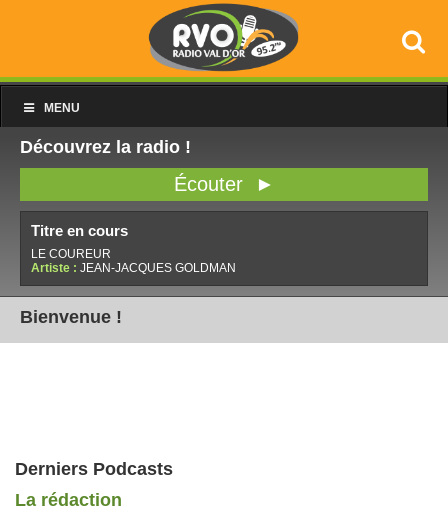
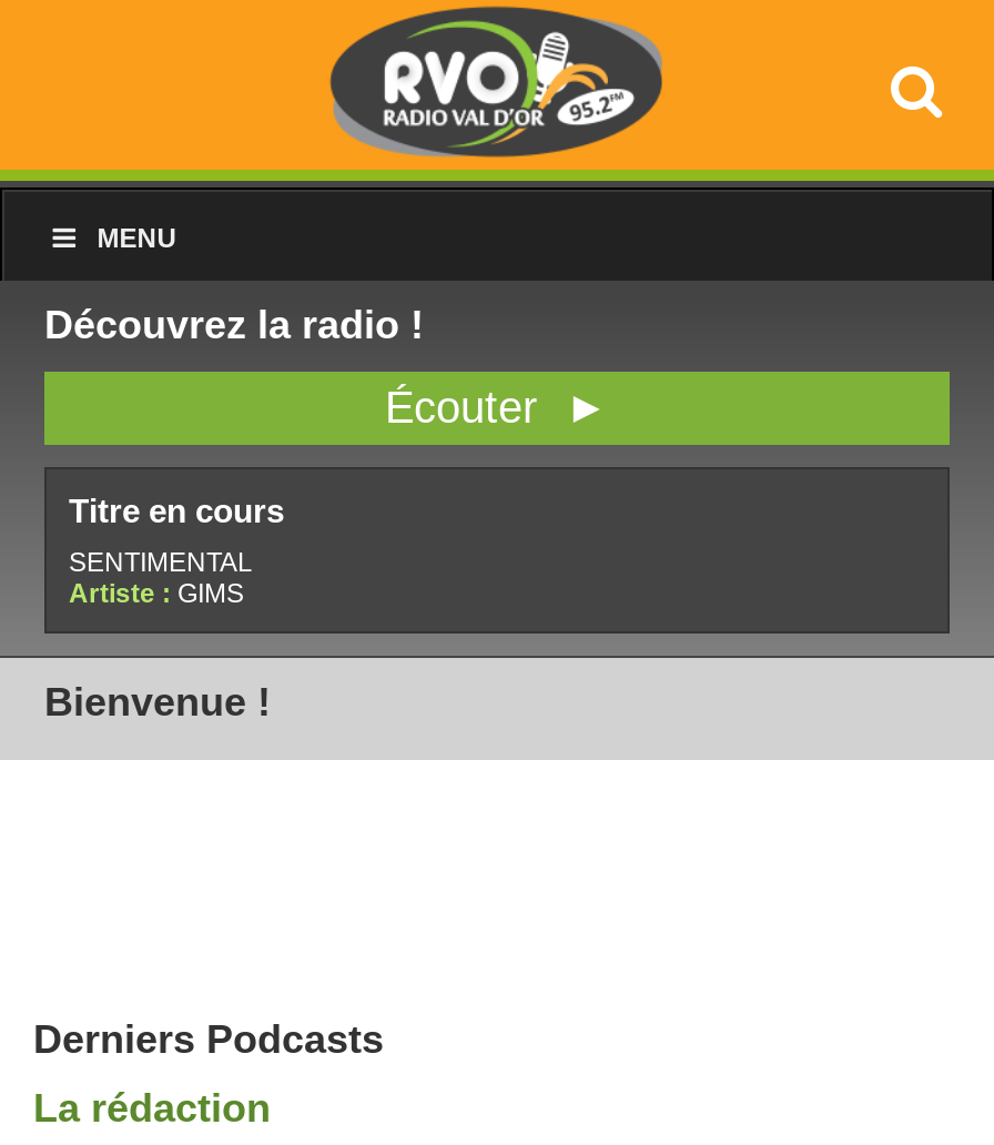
- LE COUREUR
- Artiste : JEAN-JACQUES GOLDMAN
+ SENTIMENTAL
+ Artiste : GIMS
